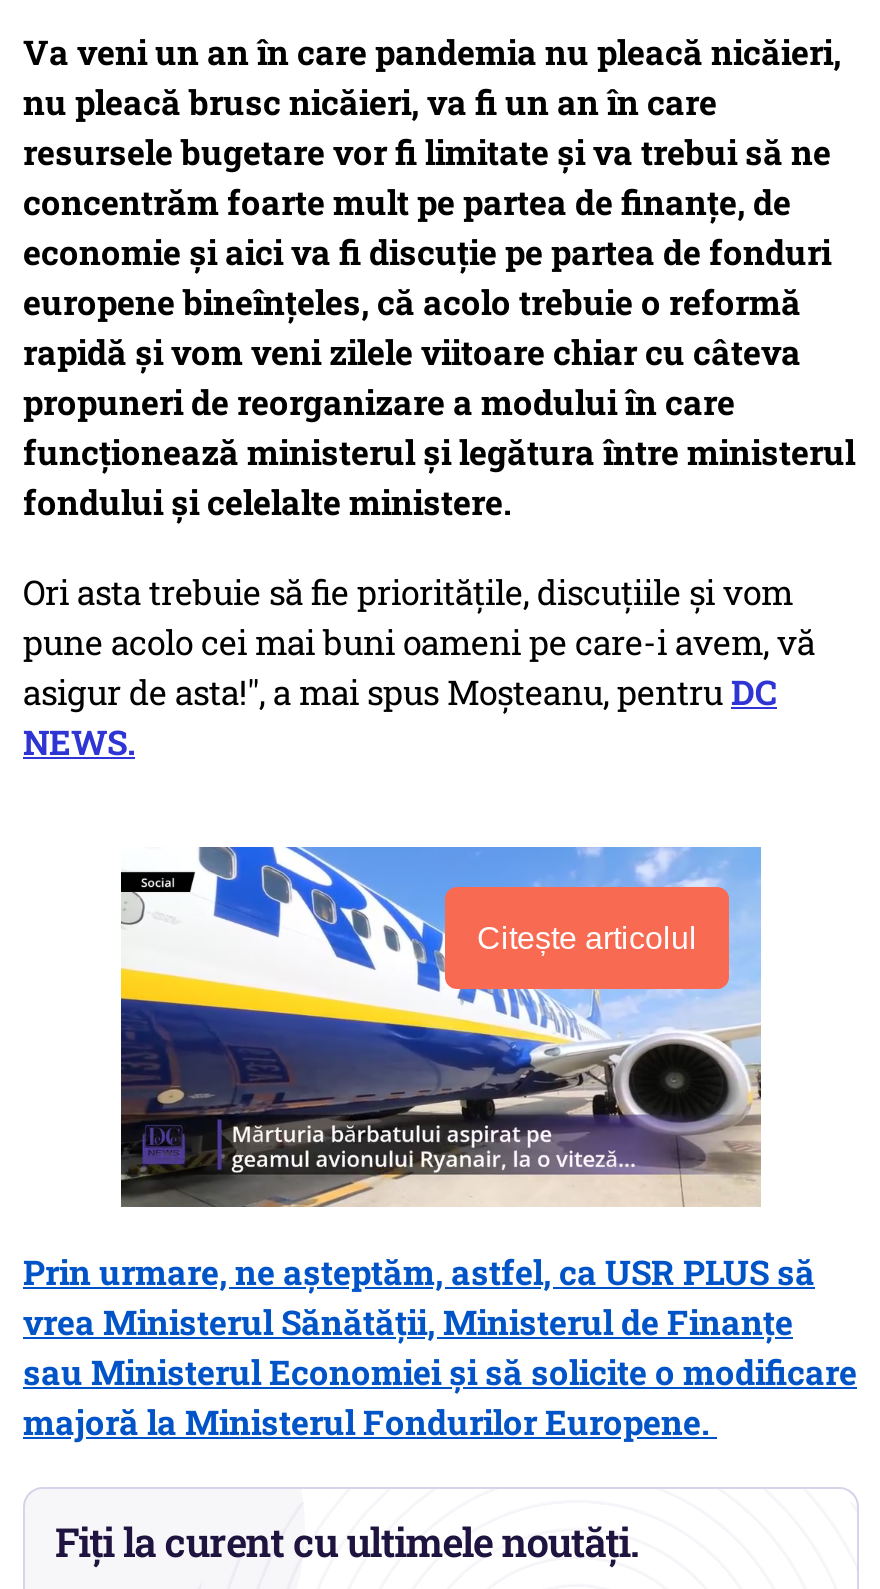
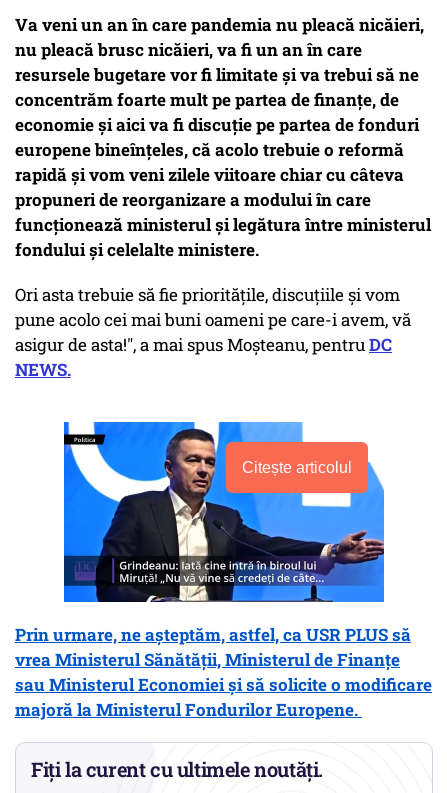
- [image]
+ [image]
